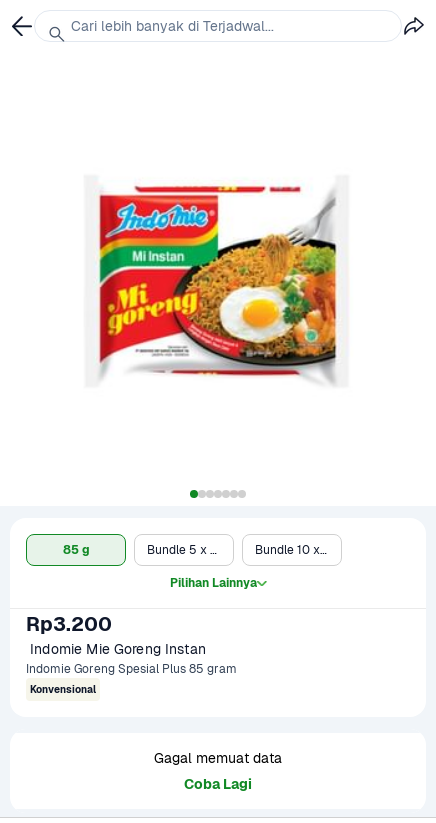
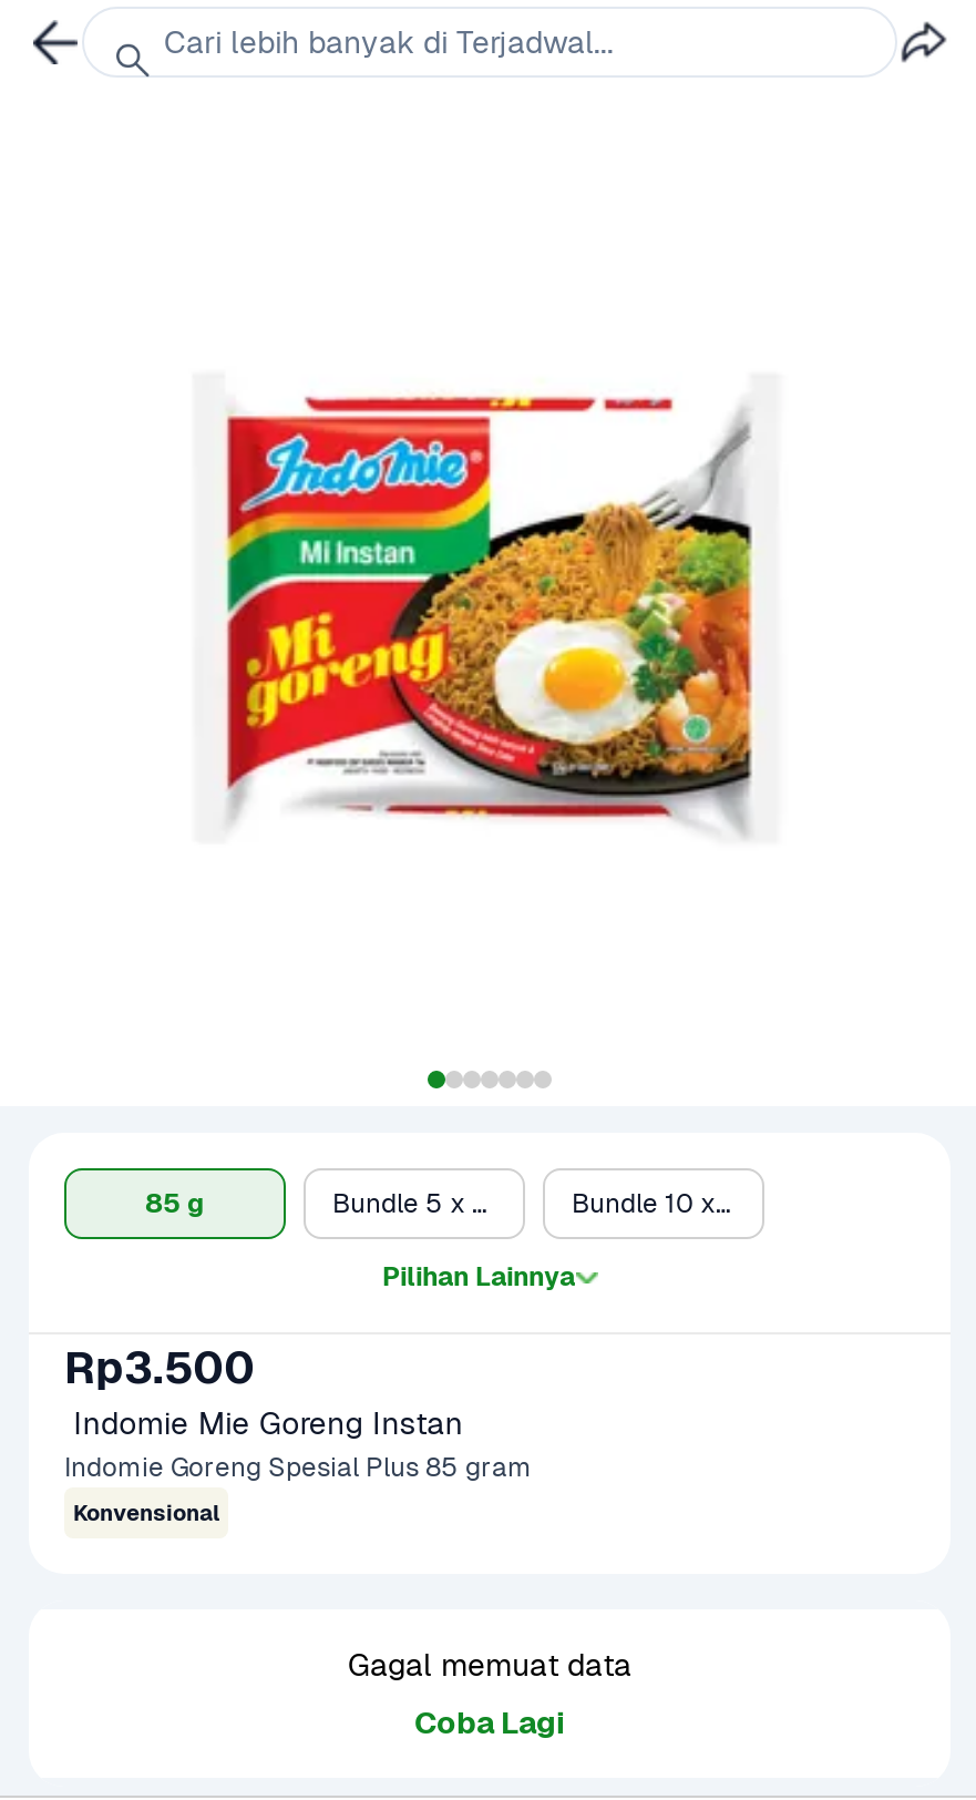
- Rp3.200
+ Rp3.500
